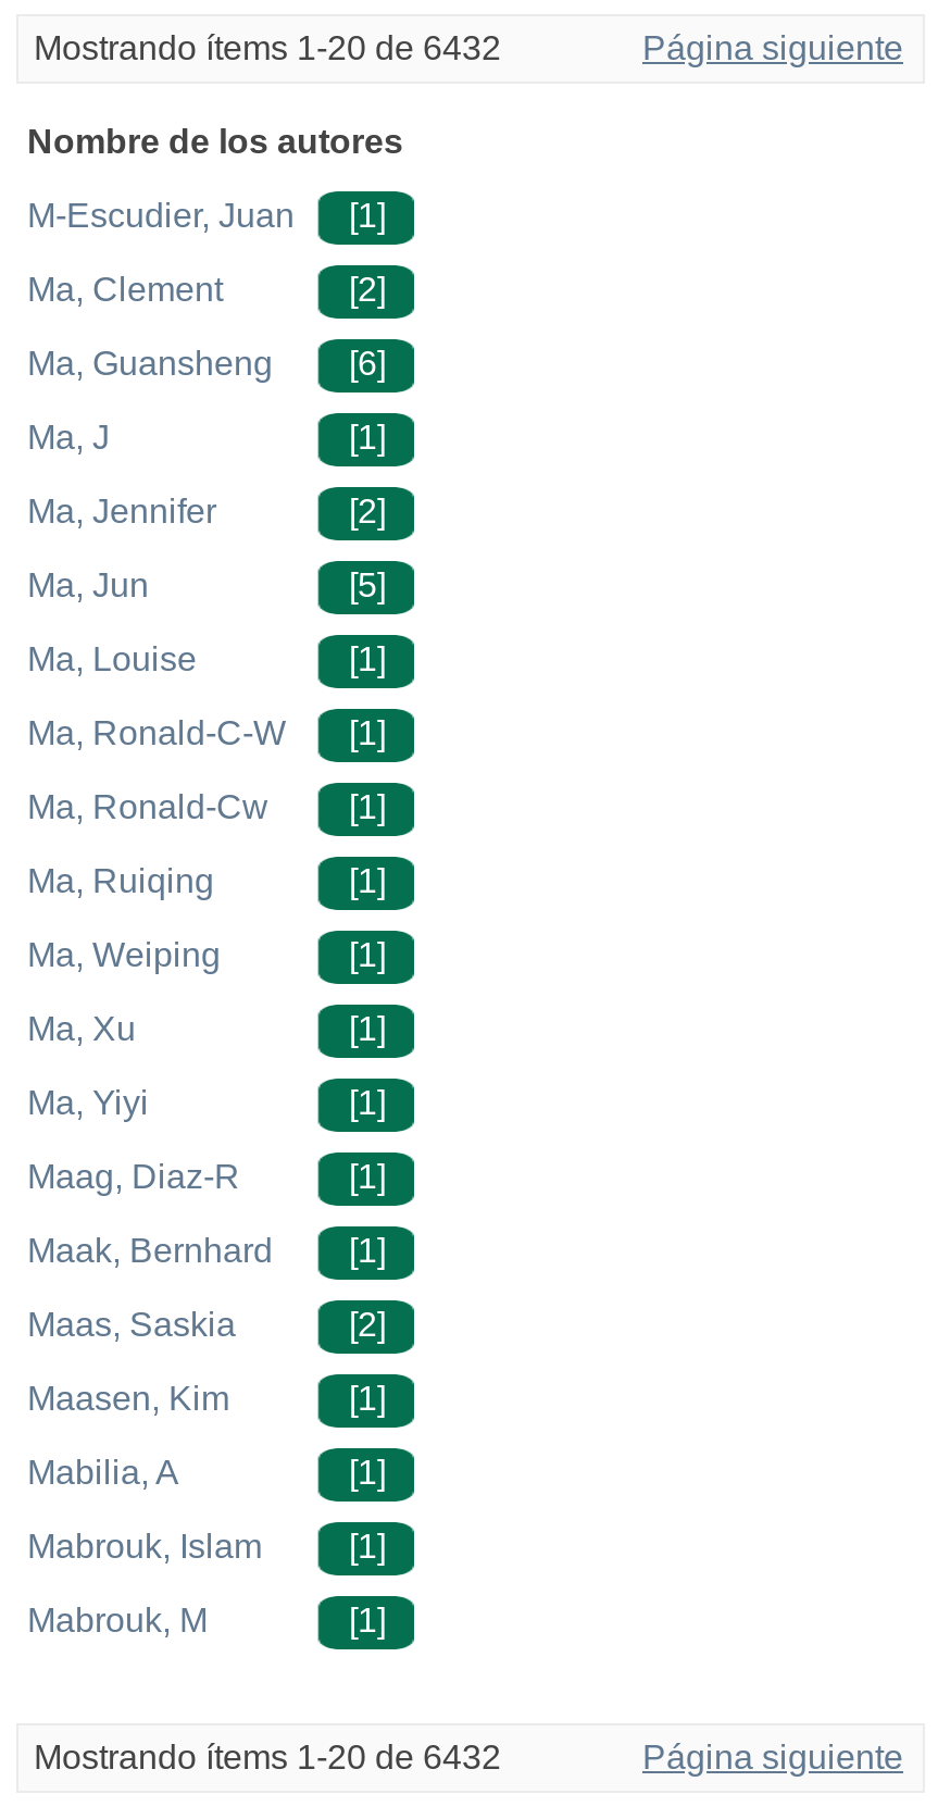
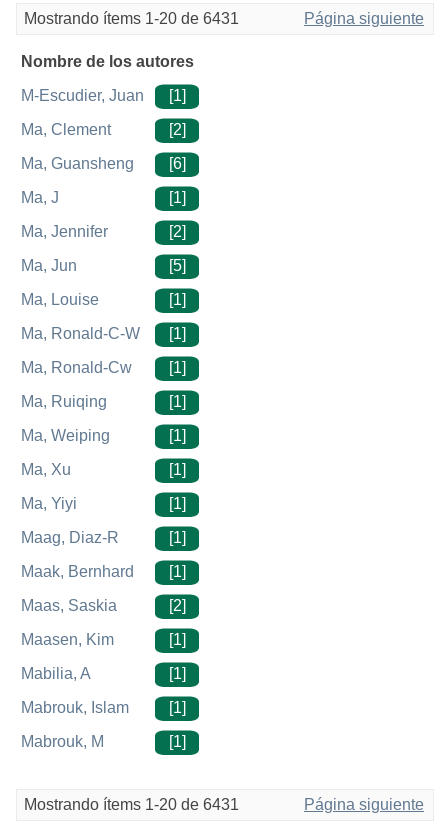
- Mostrando ítems 1-20 de 6432
+ Mostrando ítems 1-20 de 6431

- Mostrando ítems 1-20 de 6432
+ Mostrando ítems 1-20 de 6431
